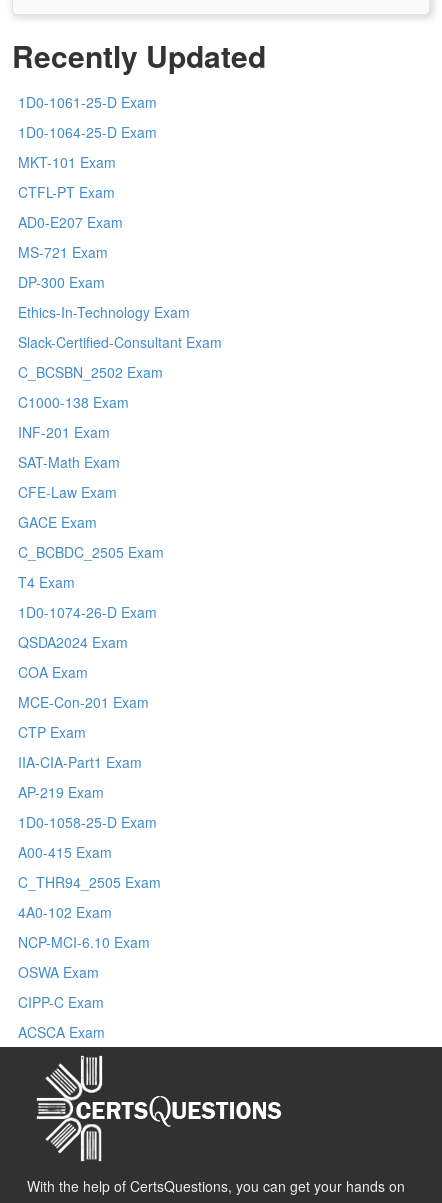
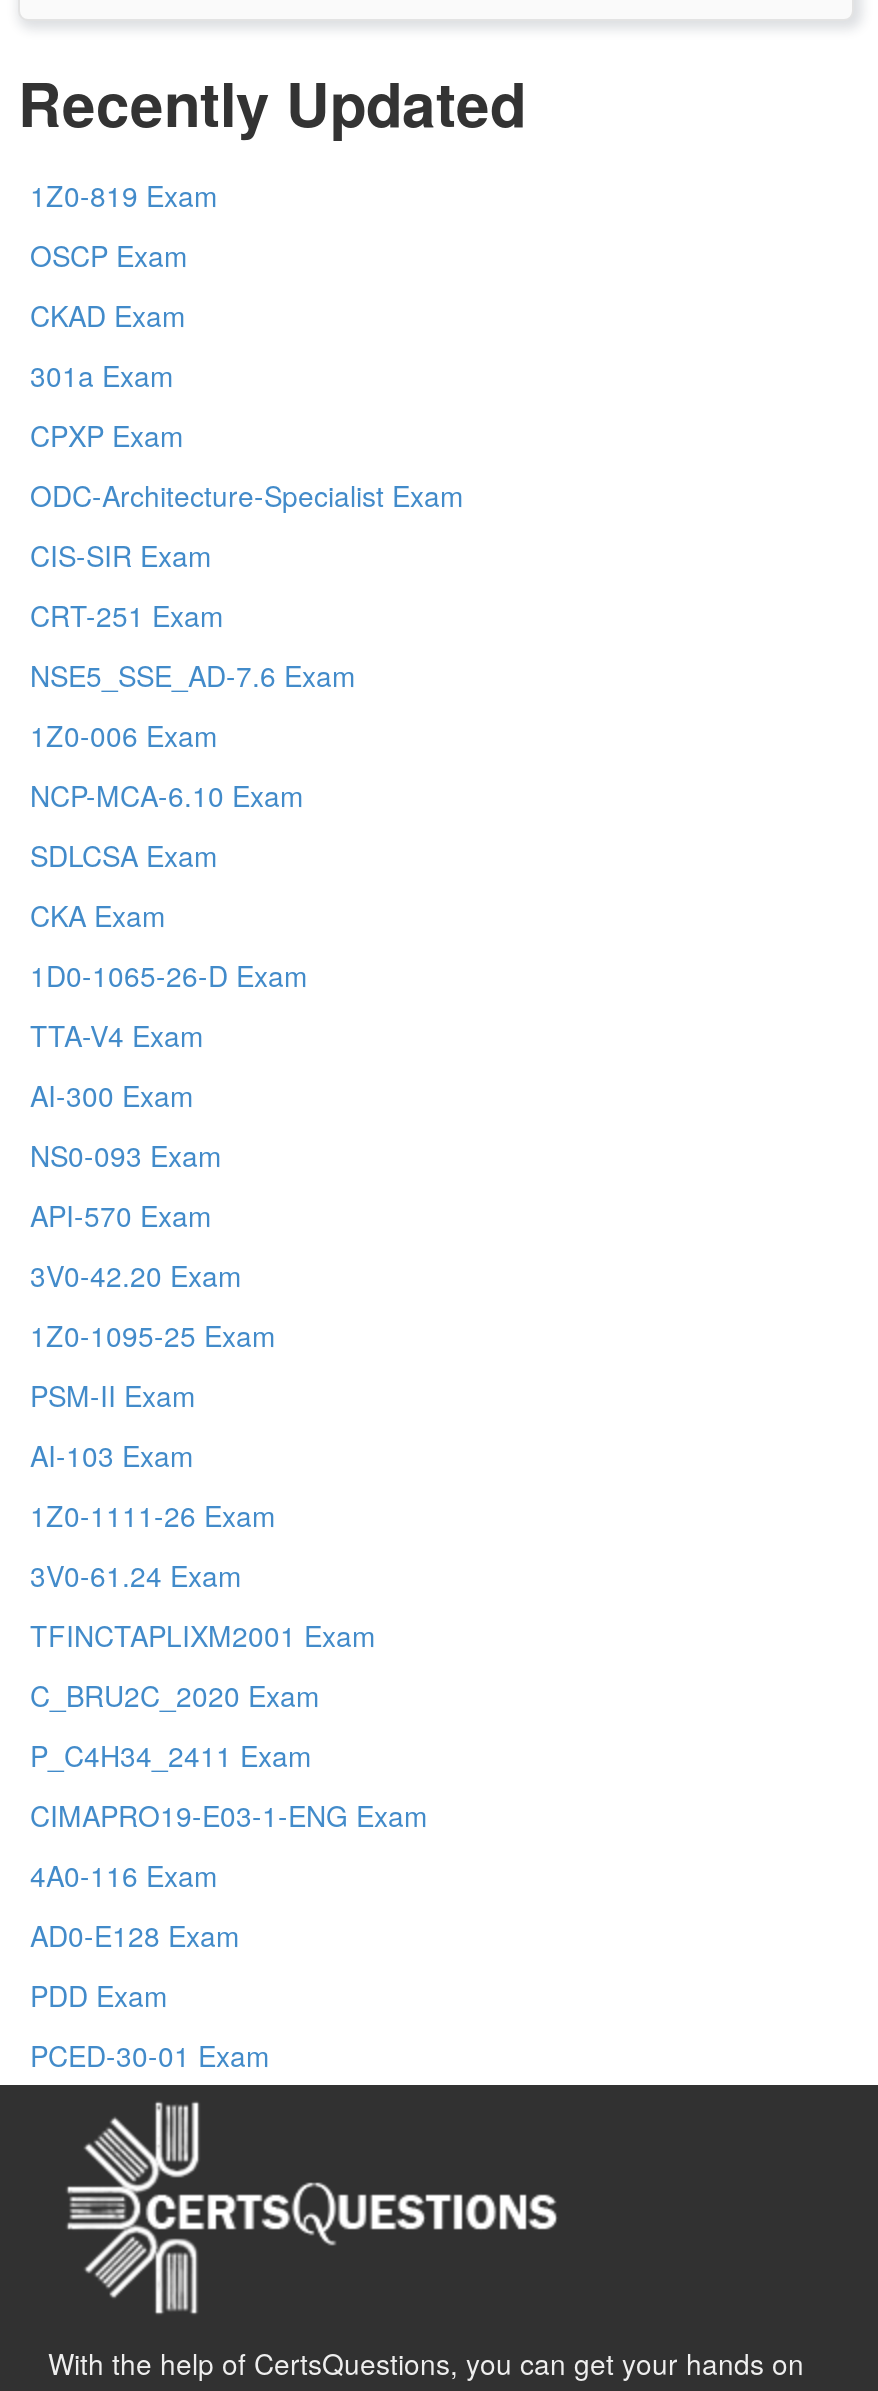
- 1D0-1061-25-D Exam
+ 1Z0-819 Exam

- 1D0-1064-25-D Exam
+ OSCP Exam

- MKT-101 Exam
+ CKAD Exam

- CTFL-PT Exam
+ 301a Exam

- AD0-E207 Exam
+ CPXP Exam

- MS-721 Exam
+ ODC-Architecture-Specialist Exam

- DP-300 Exam
+ CIS-SIR Exam

- Ethics-In-Technology Exam
+ CRT-251 Exam

- Slack-Certified-Consultant Exam
+ NSE5_SSE_AD-7.6 Exam

- C_BCSBN_2502 Exam
+ 1Z0-006 Exam

- C1000-138 Exam
+ NCP-MCA-6.10 Exam

- INF-201 Exam
+ SDLCSA Exam

- SAT-Math Exam
+ CKA Exam

- CFE-Law Exam
+ 1D0-1065-26-D Exam

- GACE Exam
+ TTA-V4 Exam

- C_BCBDC_2505 Exam
+ AI-300 Exam

- T4 Exam
+ NS0-093 Exam

- 1D0-1074-26-D Exam
+ API-570 Exam

- QSDA2024 Exam
+ 3V0-42.20 Exam

- COA Exam
+ 1Z0-1095-25 Exam

- MCE-Con-201 Exam
+ PSM-II Exam

- CTP Exam
+ AI-103 Exam

- IIA-CIA-Part1 Exam
+ 1Z0-1111-26 Exam

- AP-219 Exam
+ 3V0-61.24 Exam

- 1D0-1058-25-D Exam
+ TFINCTAPLIXM2001 Exam

- A00-415 Exam
+ C_BRU2C_2020 Exam

- C_THR94_2505 Exam
+ P_C4H34_2411 Exam

- 4A0-102 Exam
+ CIMAPRO19-E03-1-ENG Exam

- NCP-MCI-6.10 Exam
+ 4A0-116 Exam

- OSWA Exam
+ AD0-E128 Exam

- CIPP-C Exam
+ PDD Exam

- ACSCA Exam
+ PCED-30-01 Exam
